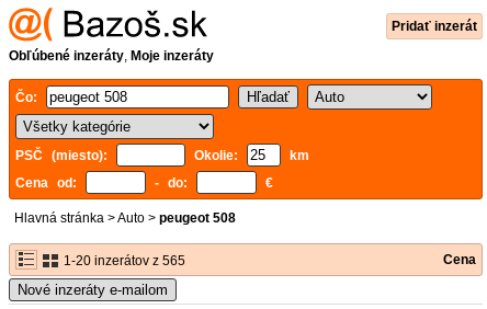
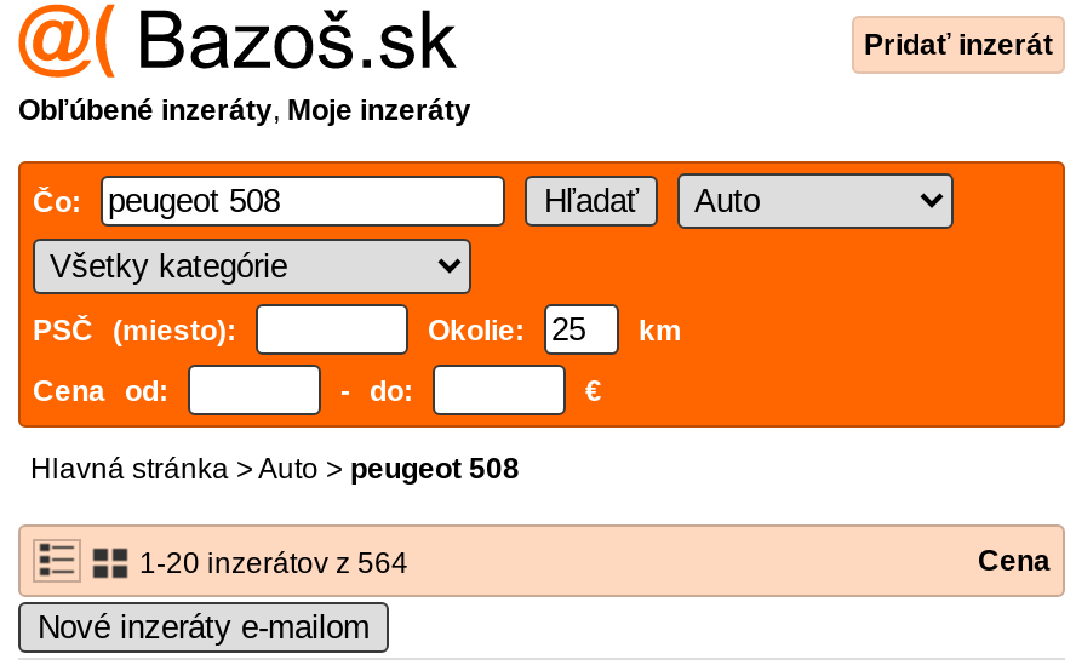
- 1-20 inzerátov z 565
+ 1-20 inzerátov z 564
